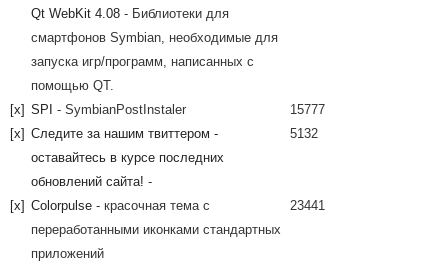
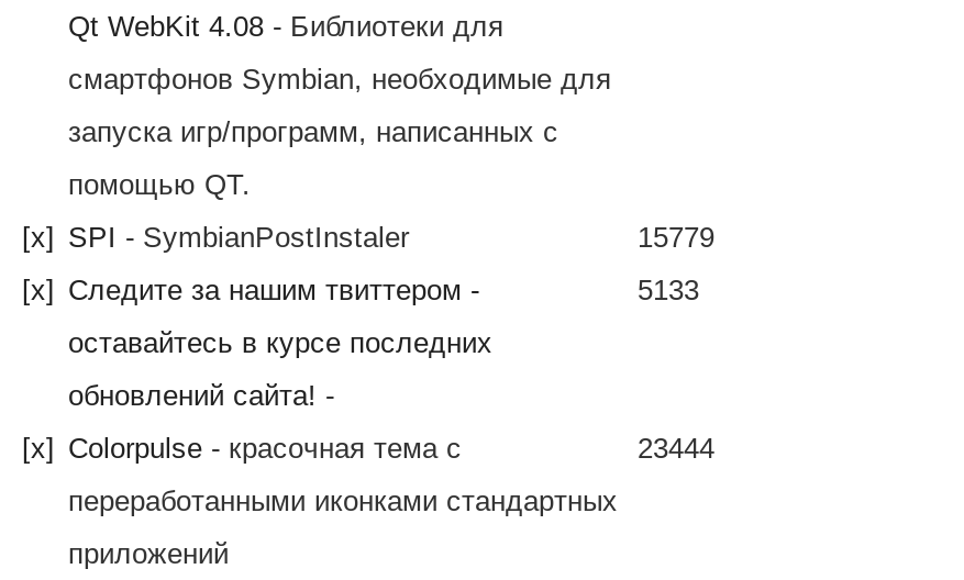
- 15777
+ 15779

- 5132
+ 5133

- 23441
+ 23444
